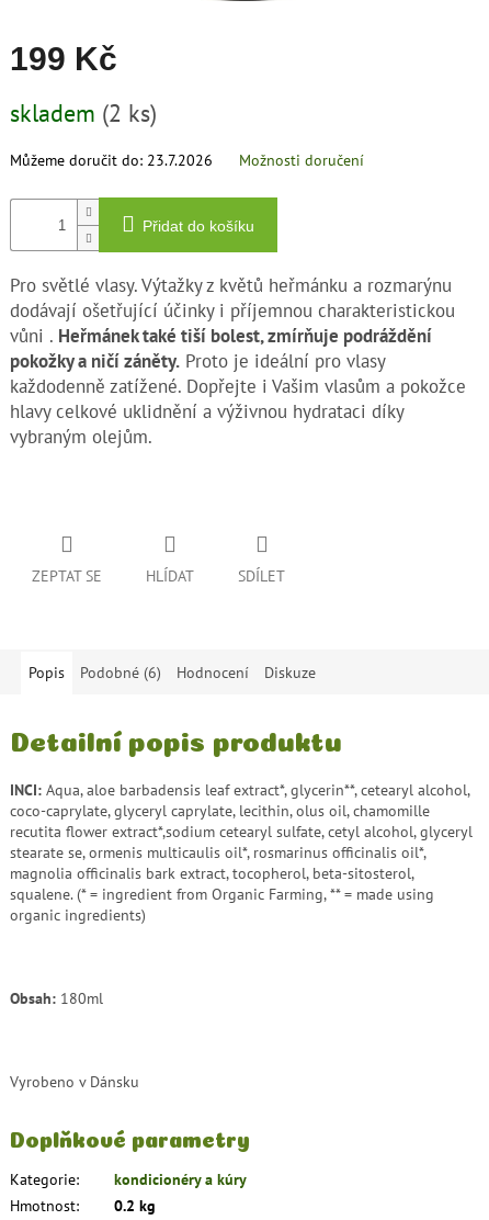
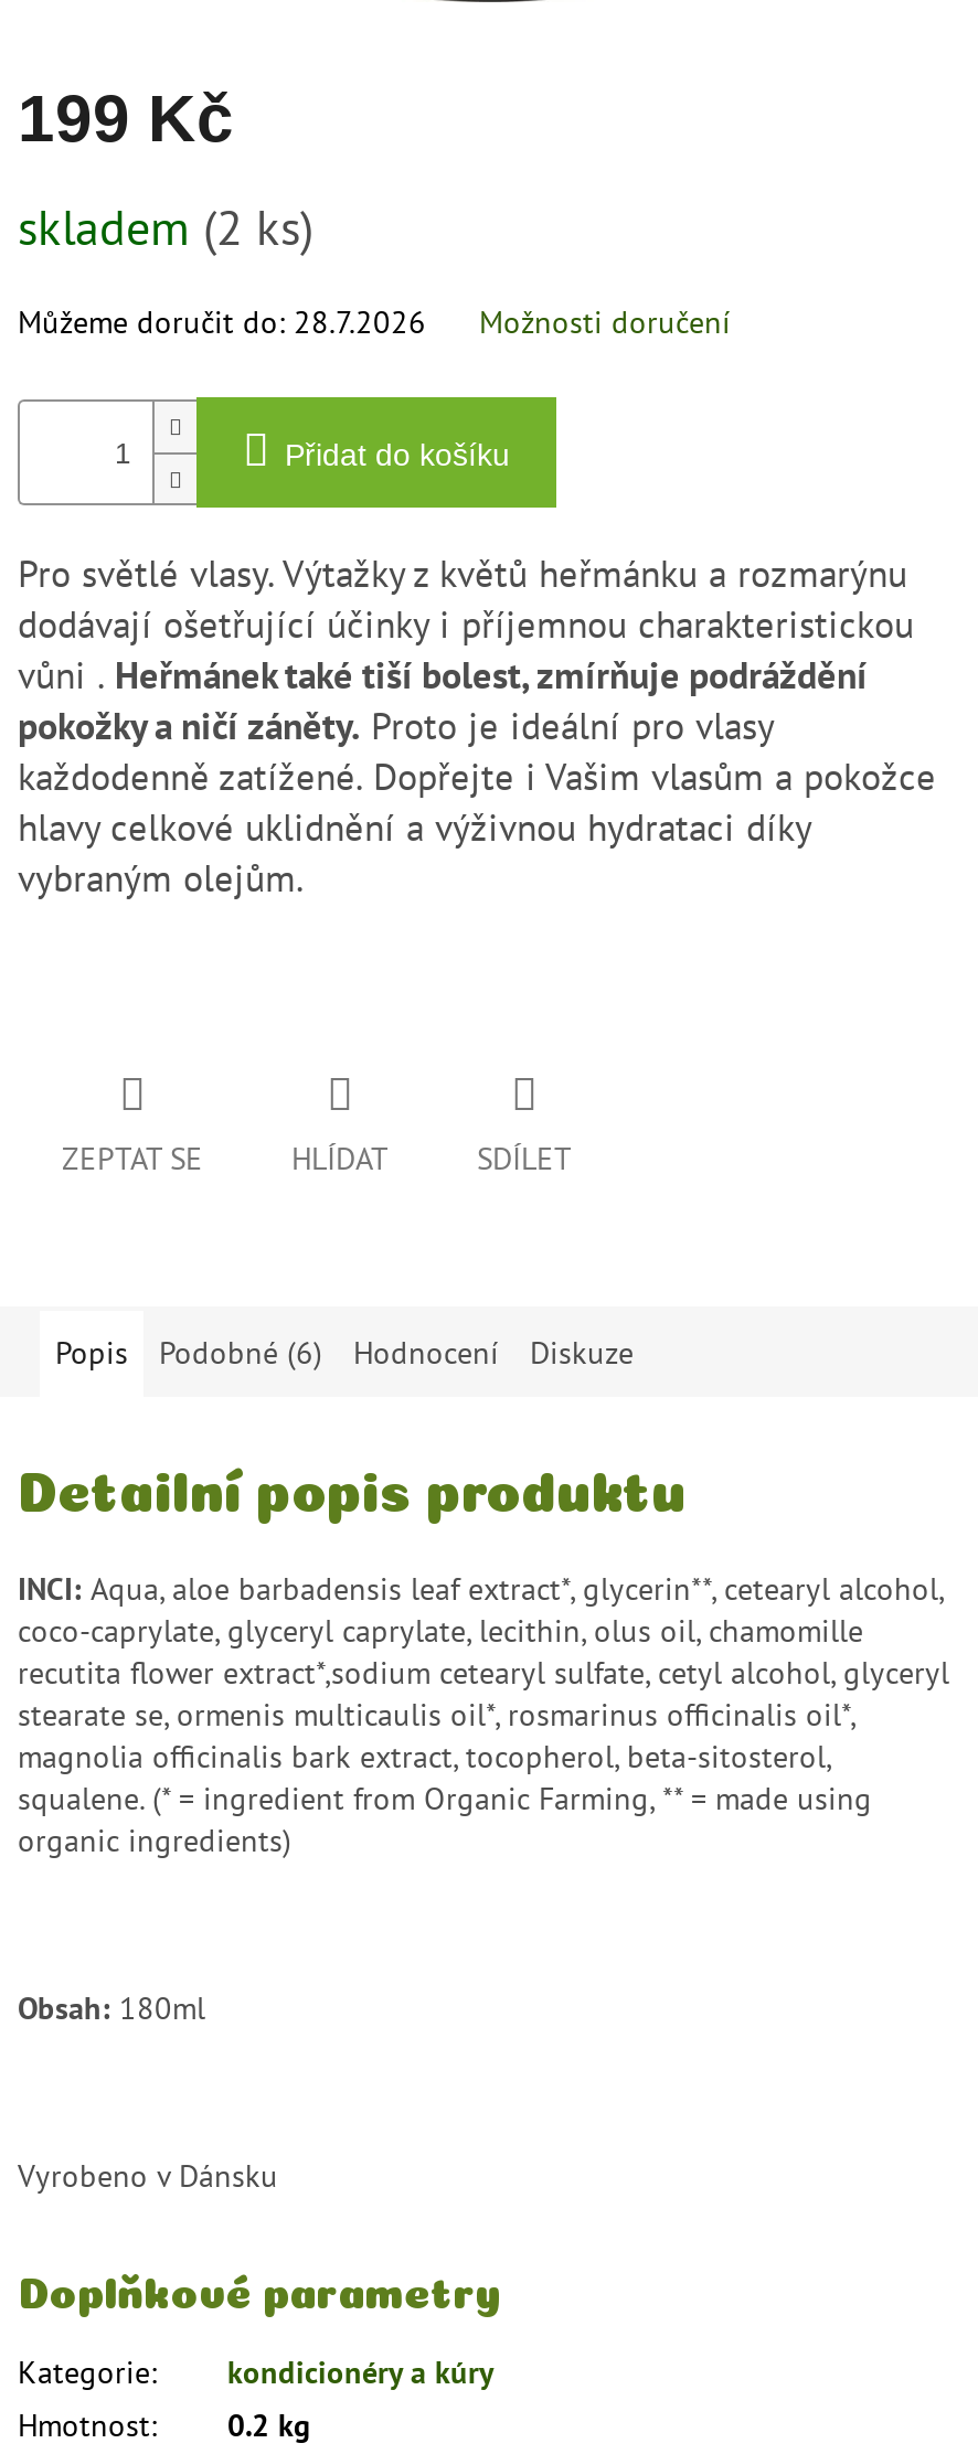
- Můžeme doručit do: 23.7.2026
+ Můžeme doručit do: 28.7.2026
